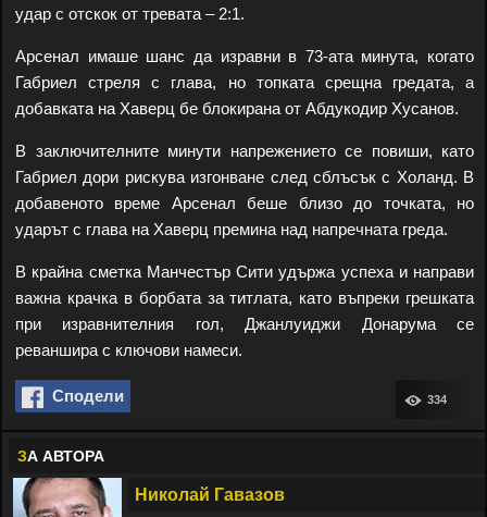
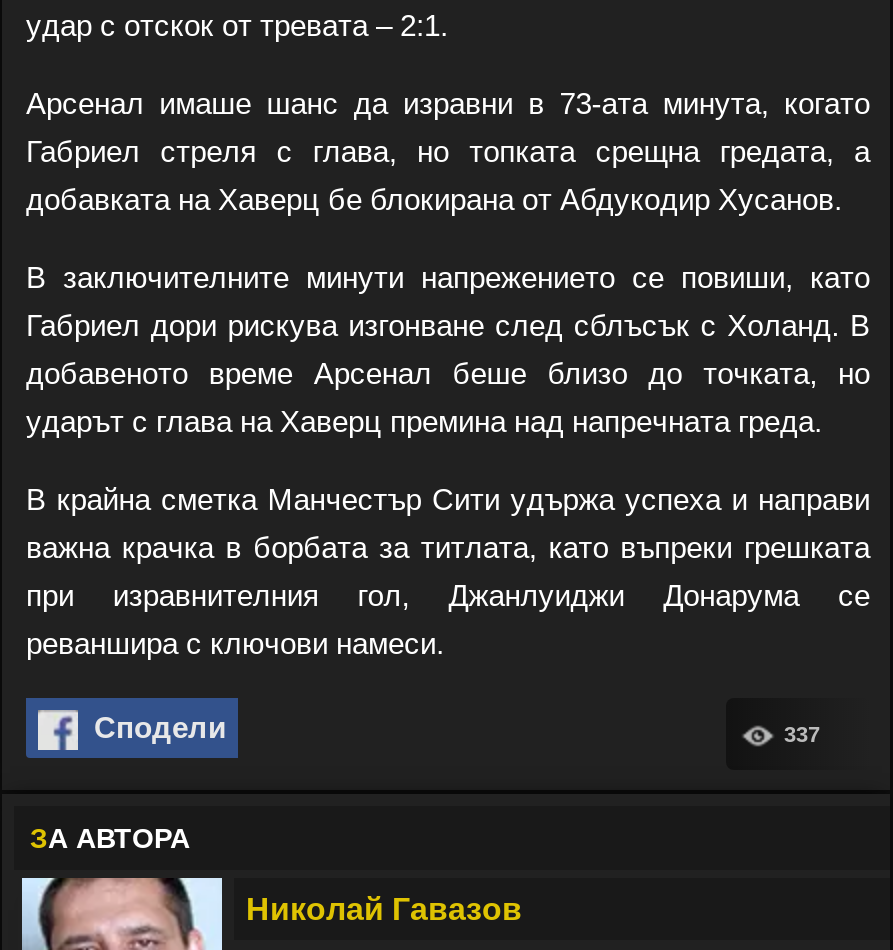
- 334
+ 337
